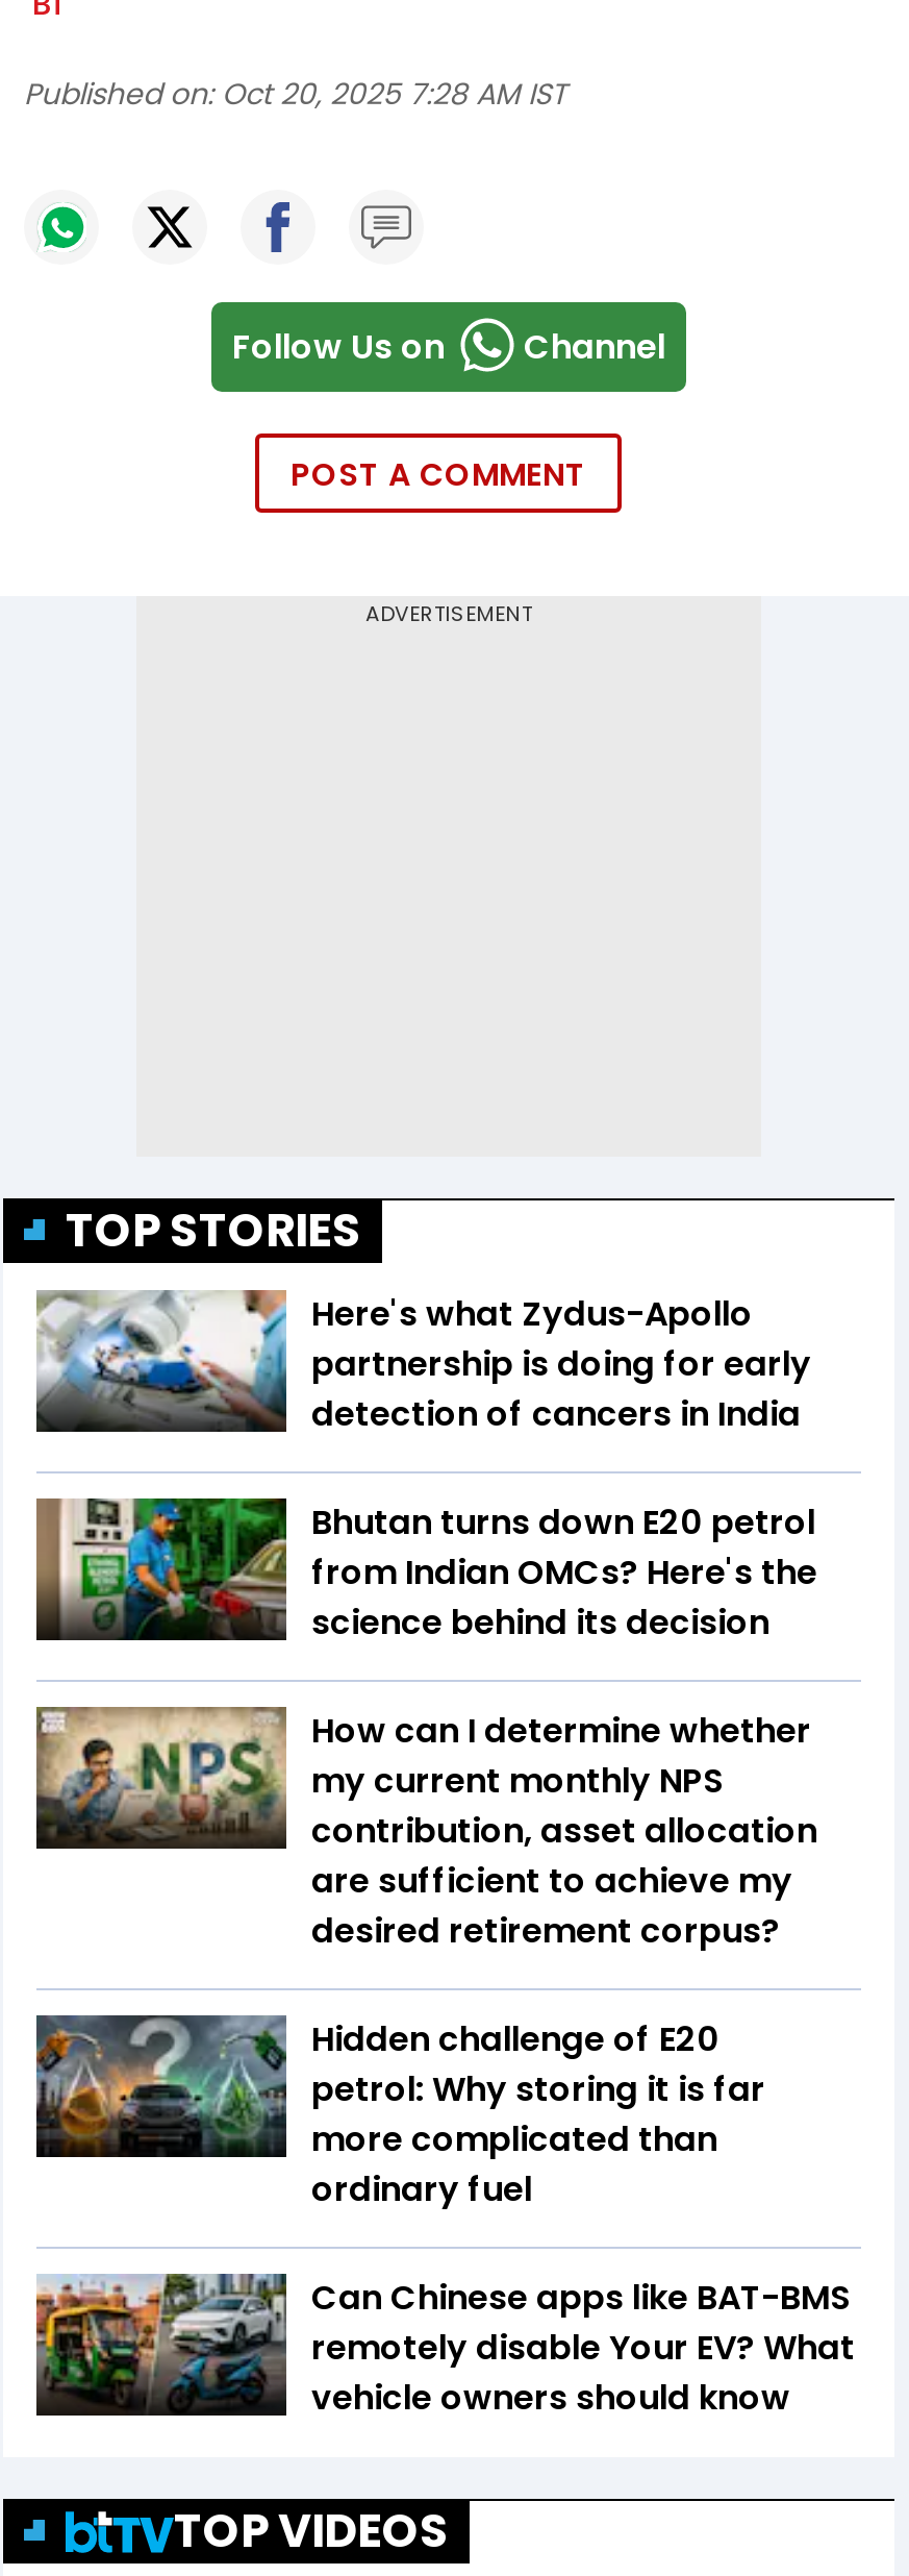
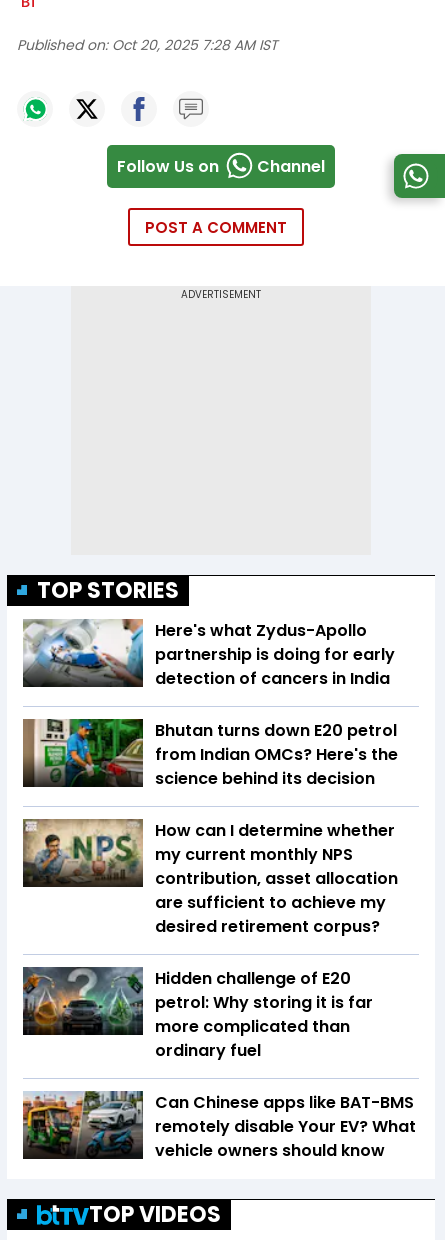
+ [image]
